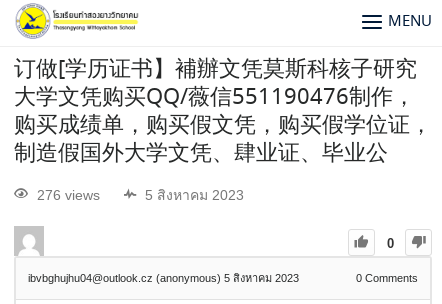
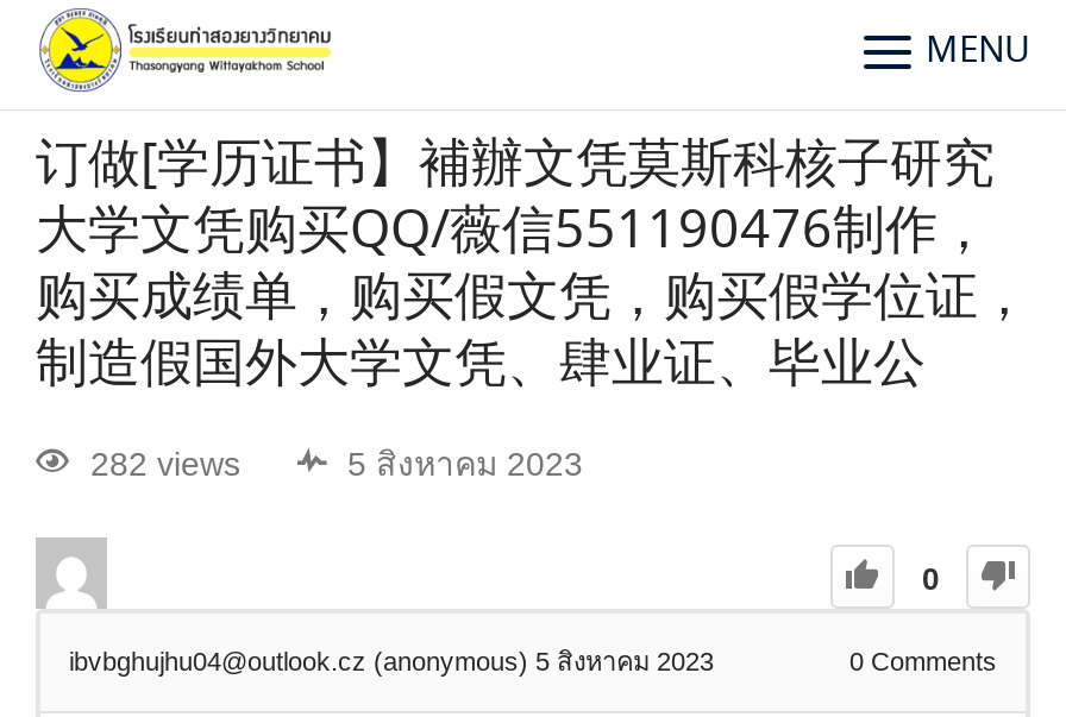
- 276 views
+ 282 views
